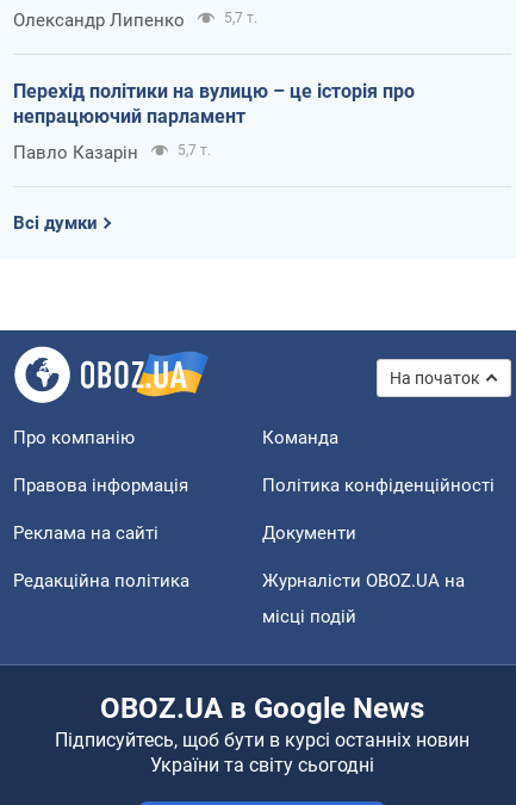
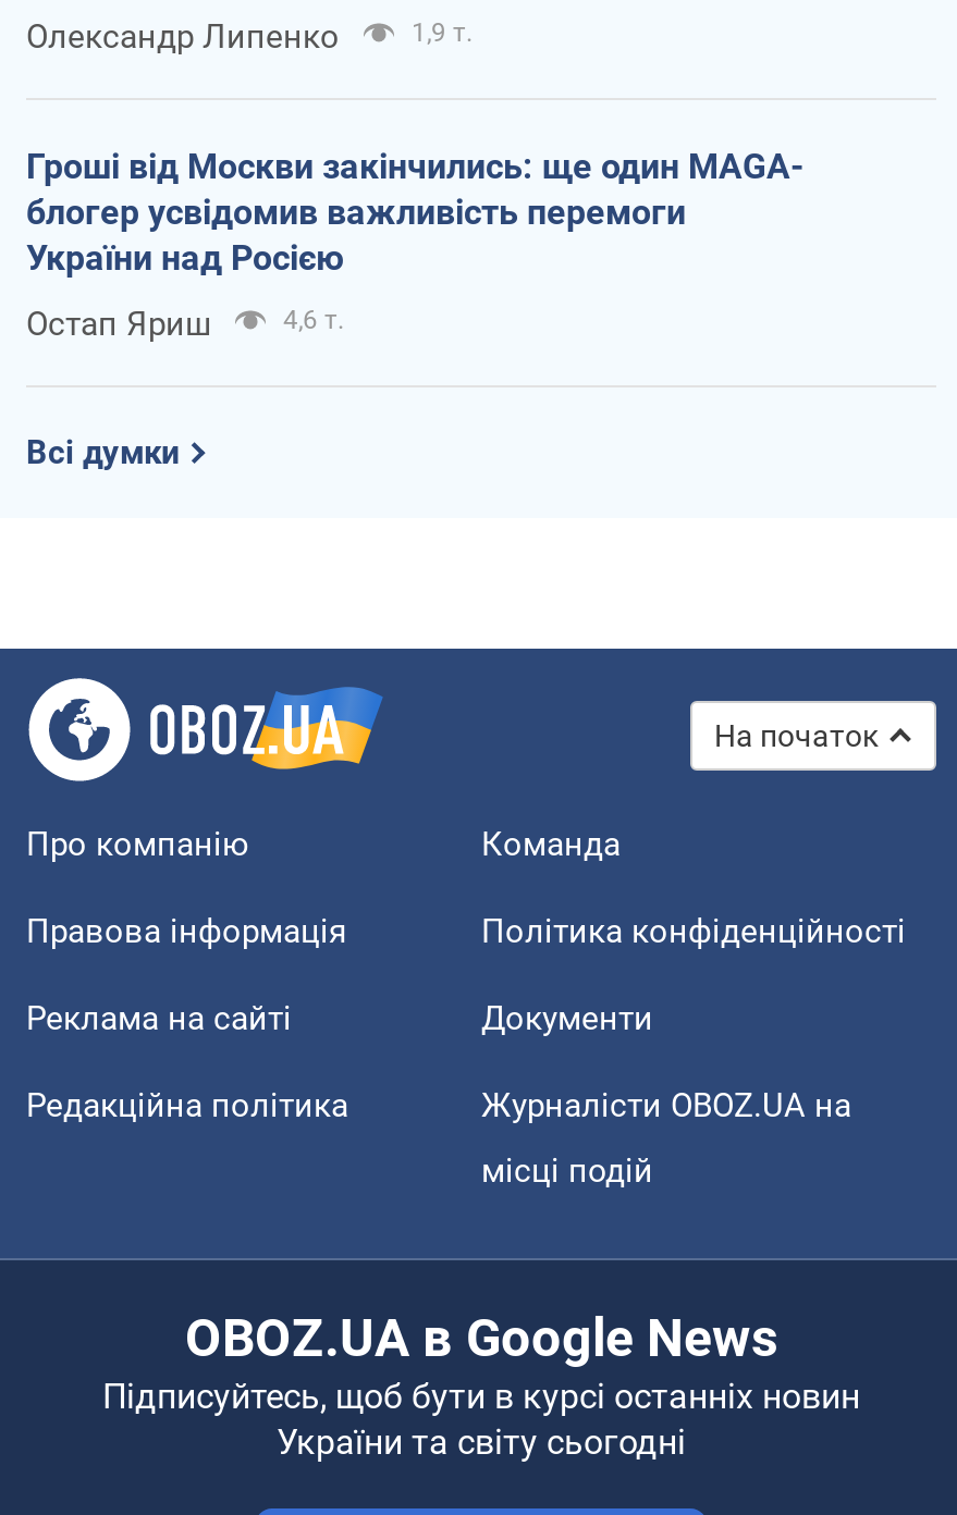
- 5,7 т.
+ 1,9 т.

- Перехід політики на вулицю – це історія про
- непрацюючий парламент
+ Гроші від Москви закінчились: ще один MAGA-
+ блогер усвідомив важливість перемоги
+ України над Росією

- Павло Казарін
- 5,7 т.
+ Остап Яриш
+ 4,6 т.
